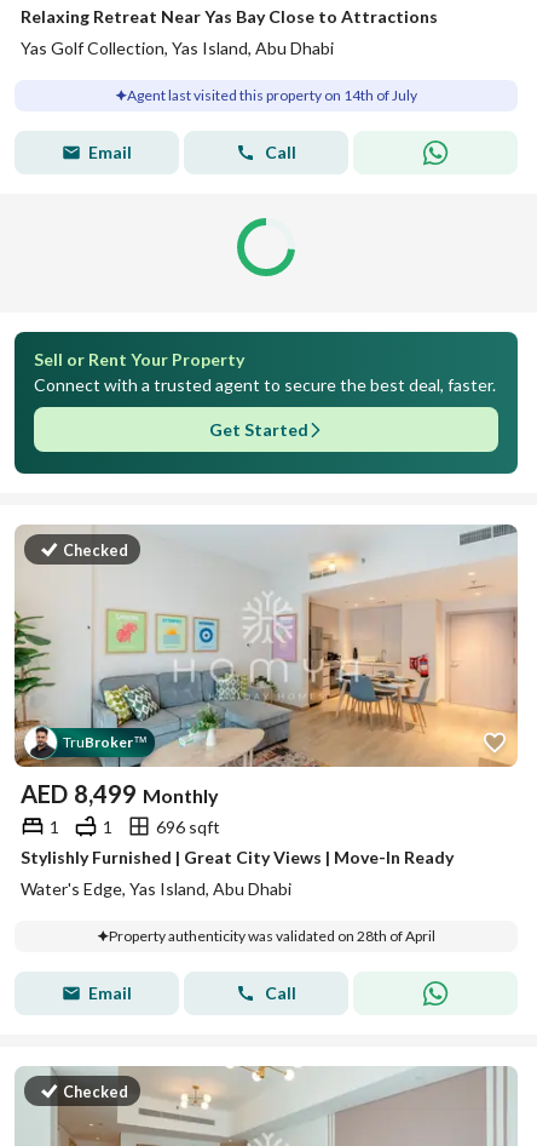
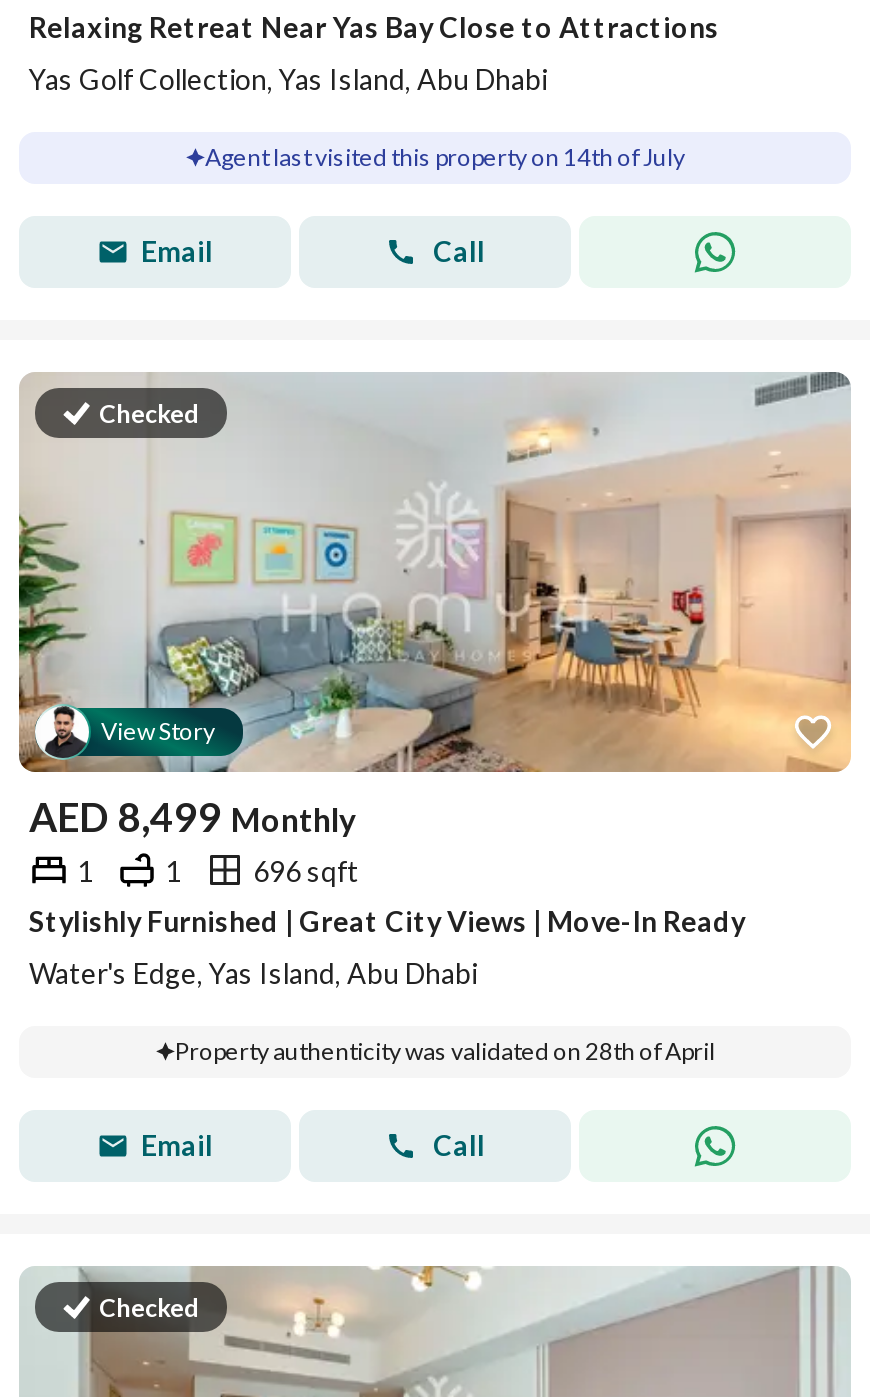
- [image]

- [image]
- Sell or Rent Your Property
- Connect with a trusted agent to secure the best deal, faster.
- Get Started

- TruBroker™
+ View Story
